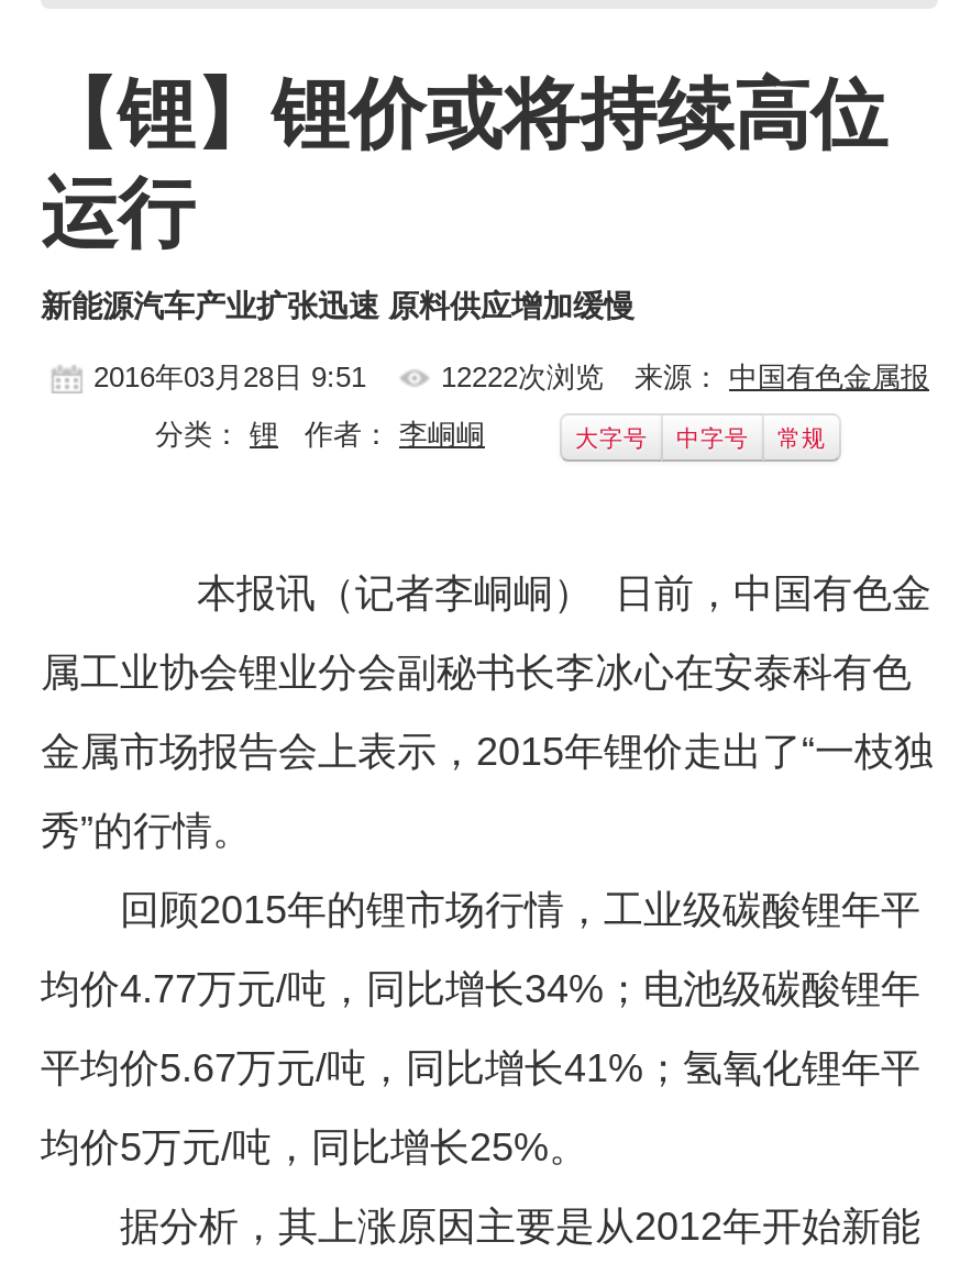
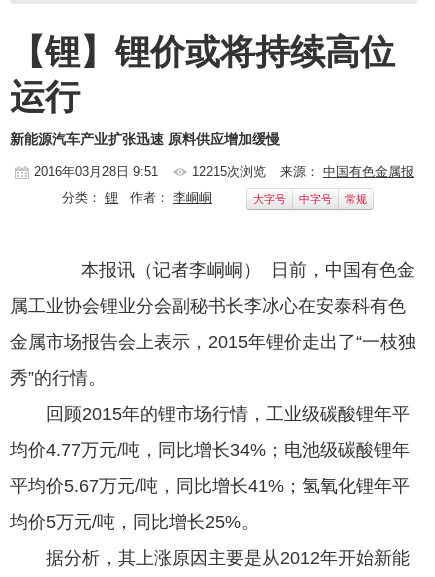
- 2016年03月28日 9:51 12222次浏览 来源：中国有色金属报
+ 2016年03月28日 9:51 12215次浏览 来源：中国有色金属报
